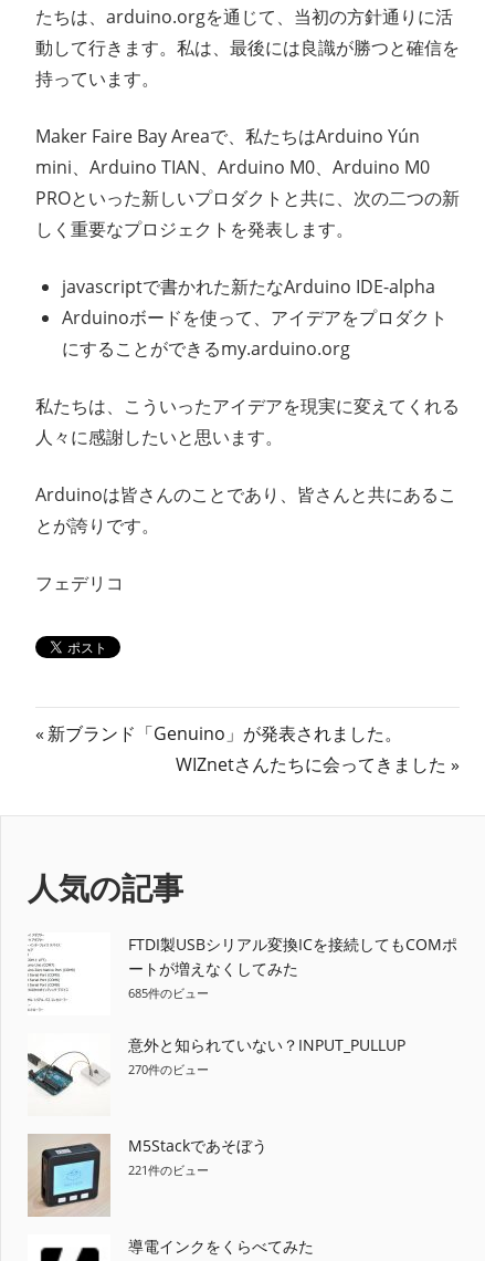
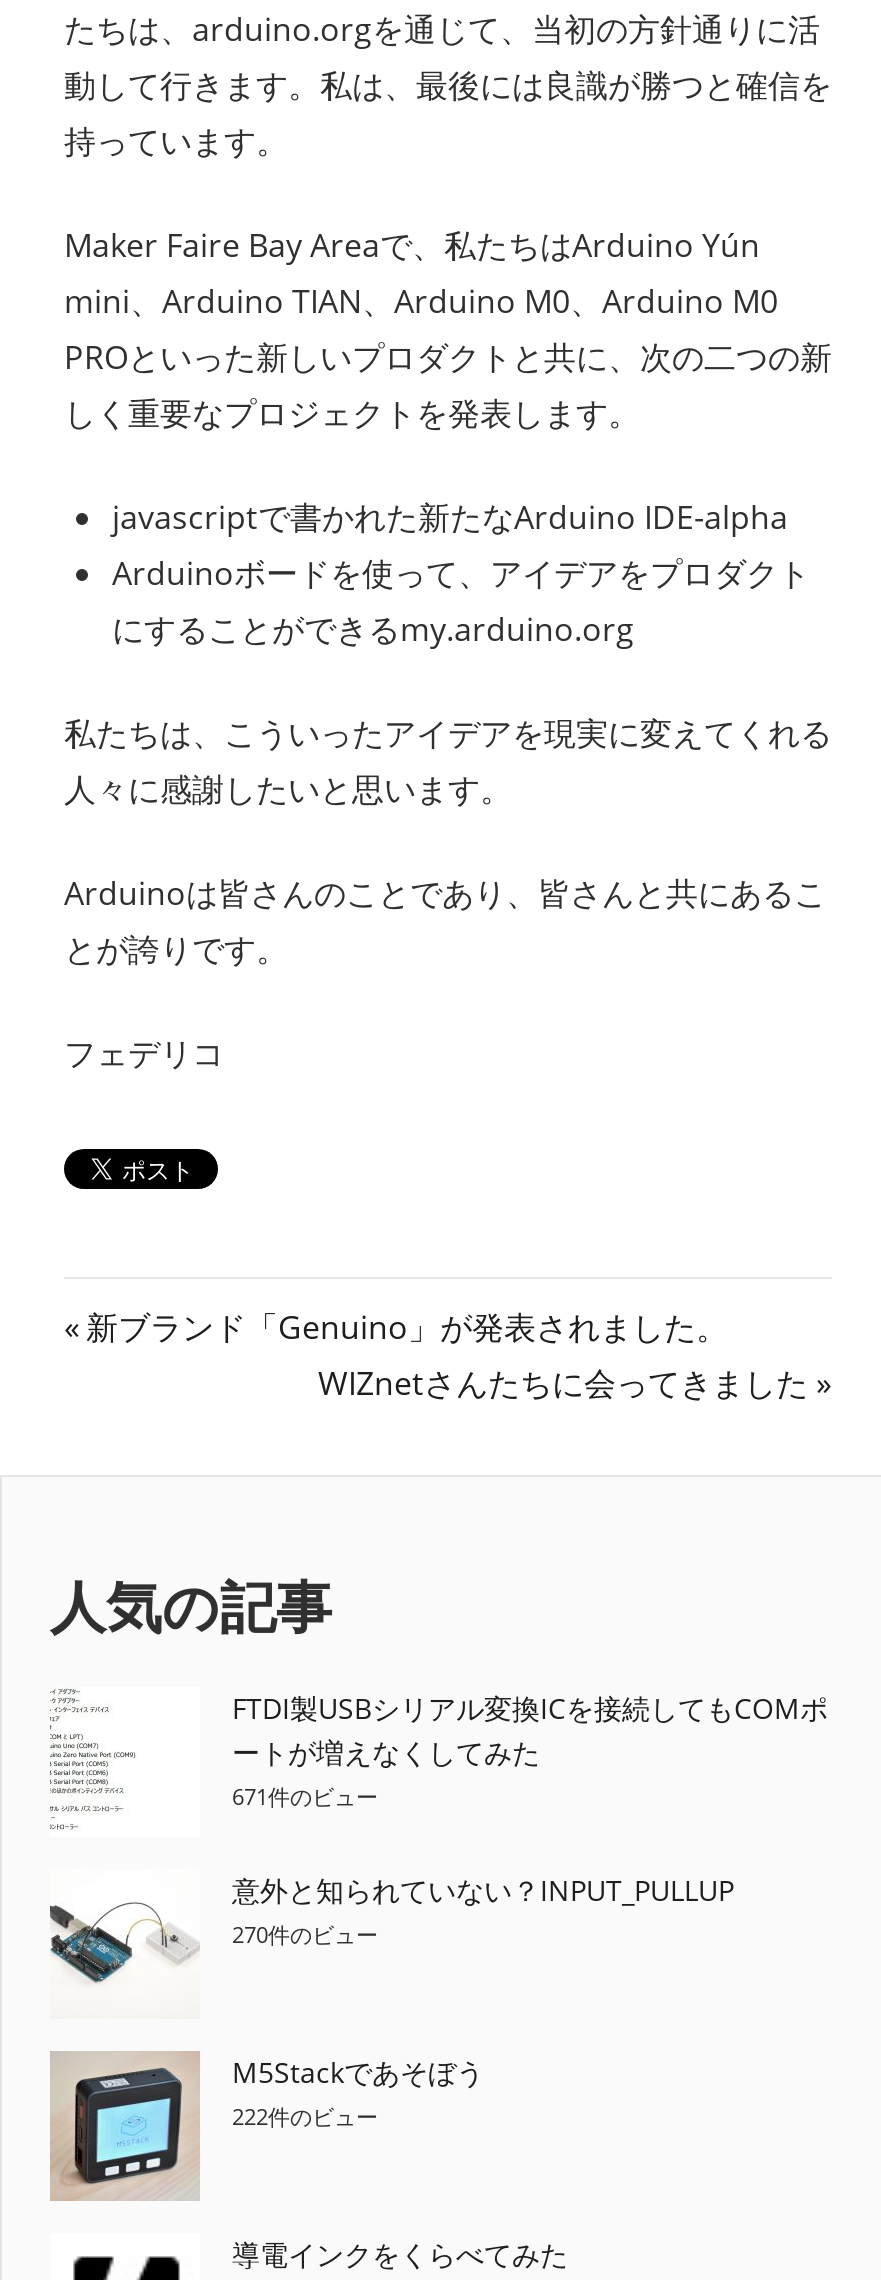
- 685件のビュー
+ 671件のビュー

- 221件のビュー
+ 222件のビュー
